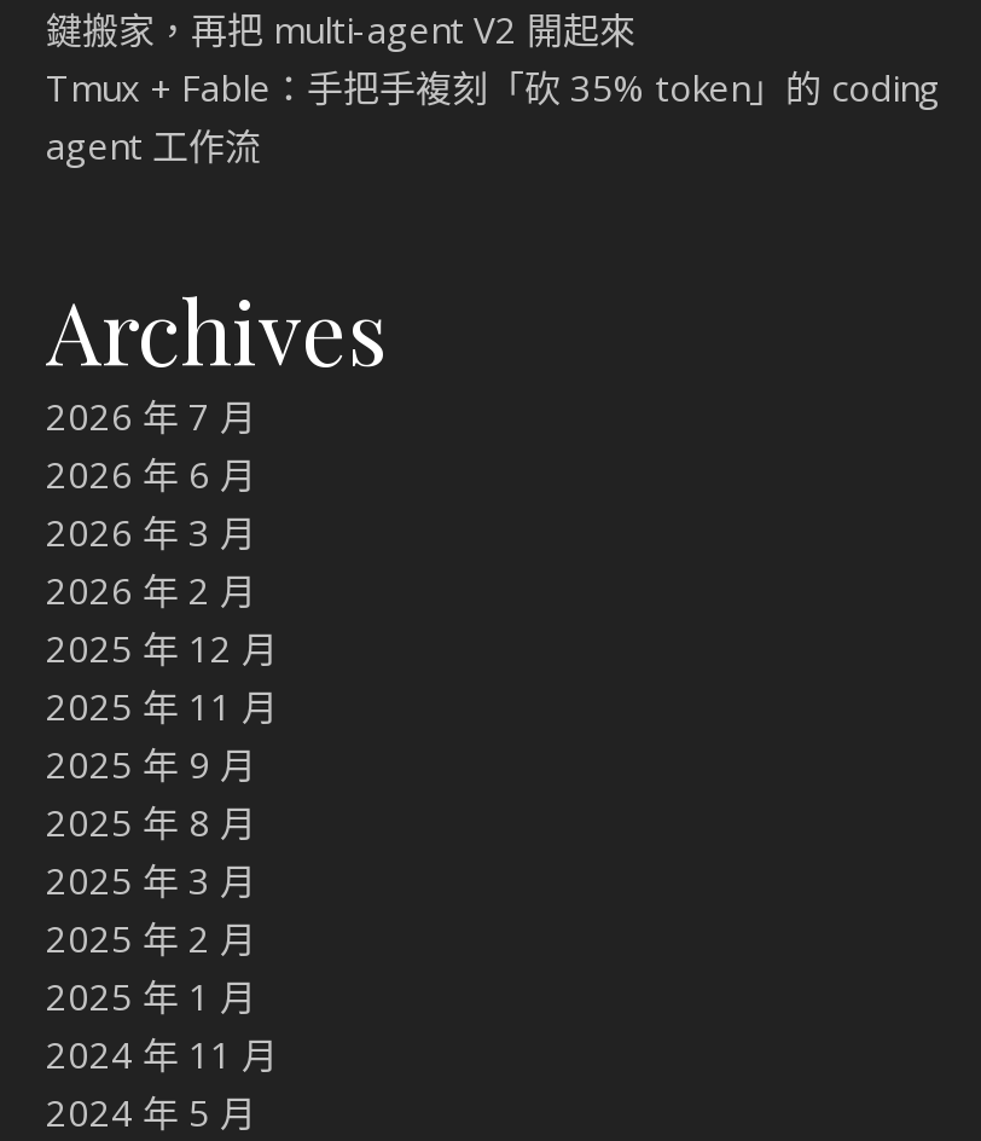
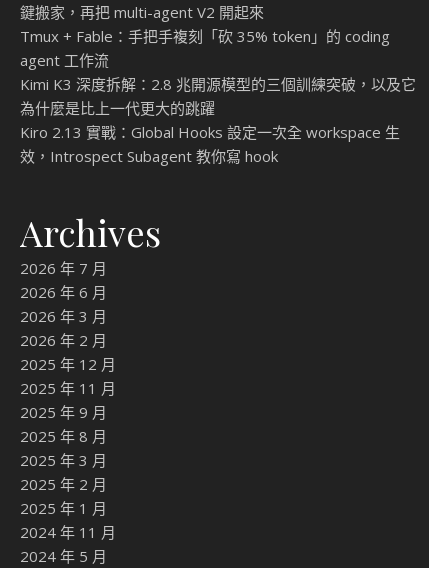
+ Kimi K3 深度拆解：2.8 兆開源模型的三個訓練突破，以及它
+ 為什麼是比上一代更大的跳躍
+ Kiro 2.13 實戰：Global Hooks 設定一次全 workspace 生
+ 效，Introspect Subagent 教你寫 hook
